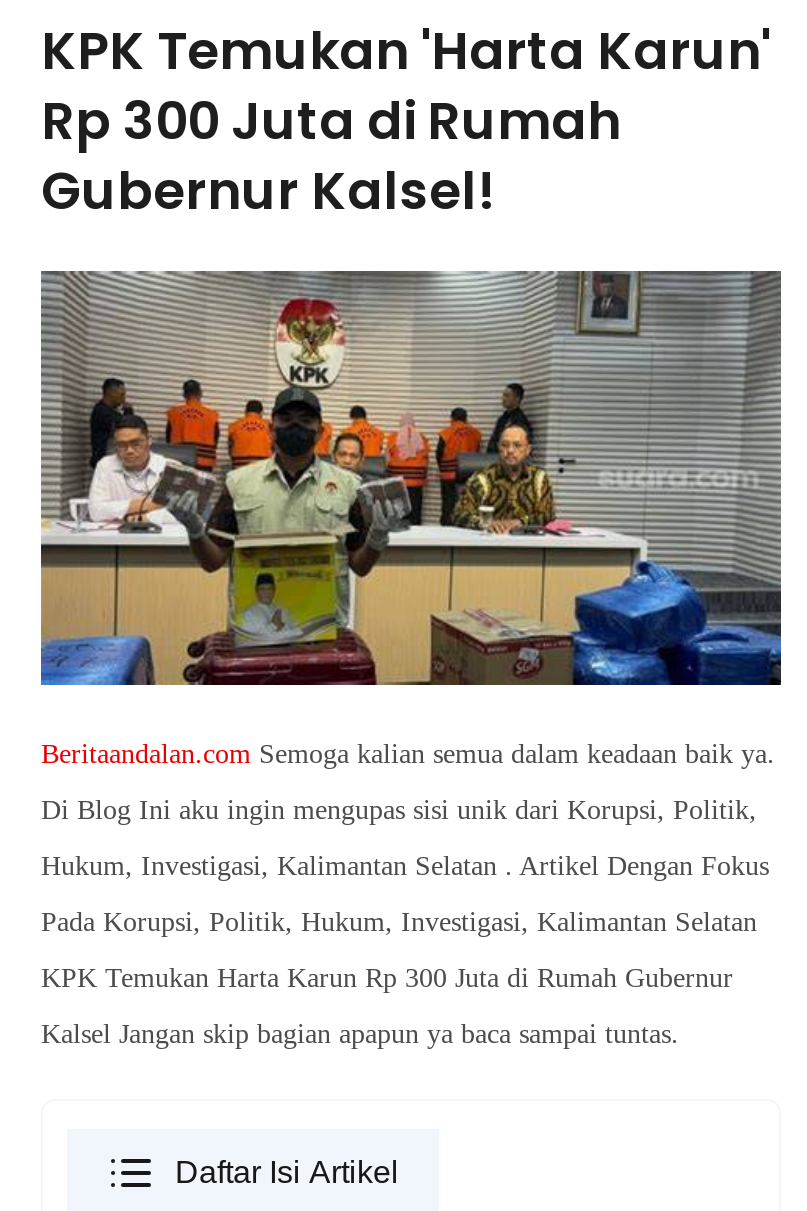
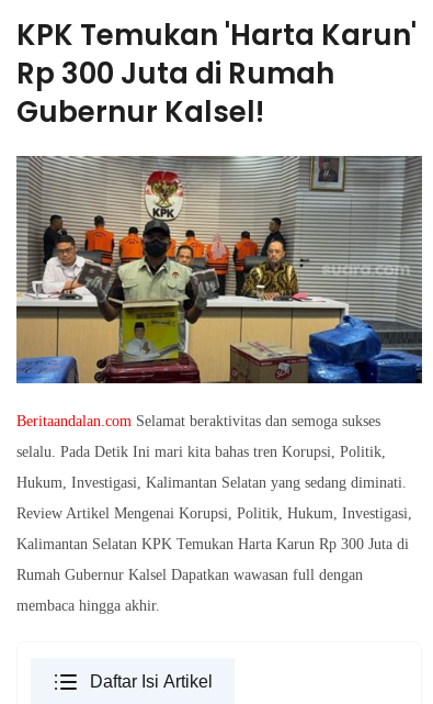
- Beritaandalan.com Semoga kalian semua dalam keadaan baik ya.
- Di Blog Ini aku ingin mengupas sisi unik dari Korupsi, Politik,
- Hukum, Investigasi, Kalimantan Selatan . Artikel Dengan Fokus
- Pada Korupsi, Politik, Hukum, Investigasi, Kalimantan Selatan
- KPK Temukan Harta Karun Rp 300 Juta di Rumah Gubernur
- Kalsel Jangan skip bagian apapun ya baca sampai tuntas.
+ Beritaandalan.com Selamat beraktivitas dan semoga sukses
+ selalu. Pada Detik Ini mari kita bahas tren Korupsi, Politik,
+ Hukum, Investigasi, Kalimantan Selatan yang sedang diminati.
+ Review Artikel Mengenai Korupsi, Politik, Hukum, Investigasi,
+ Kalimantan Selatan KPK Temukan Harta Karun Rp 300 Juta di
+ Rumah Gubernur Kalsel Dapatkan wawasan full dengan
+ membaca hingga akhir.
